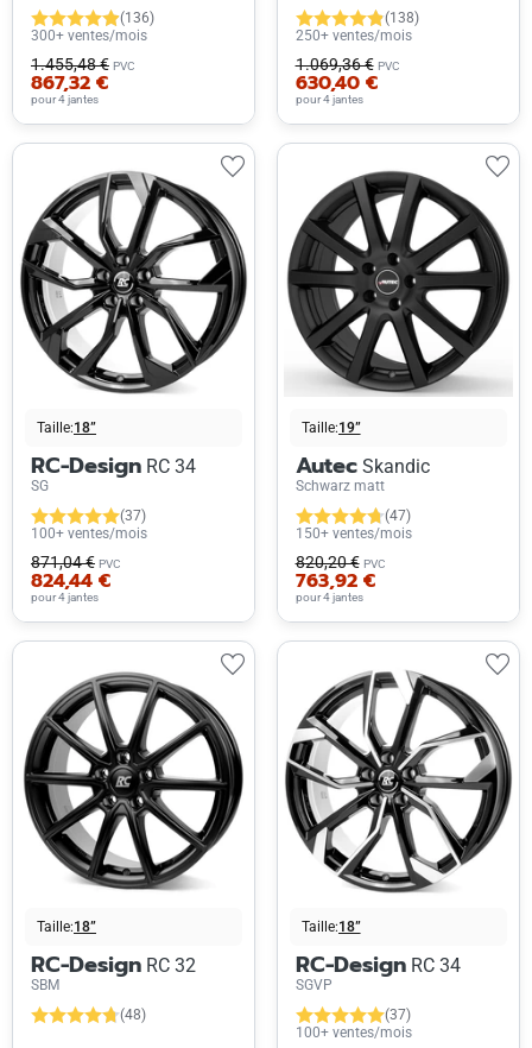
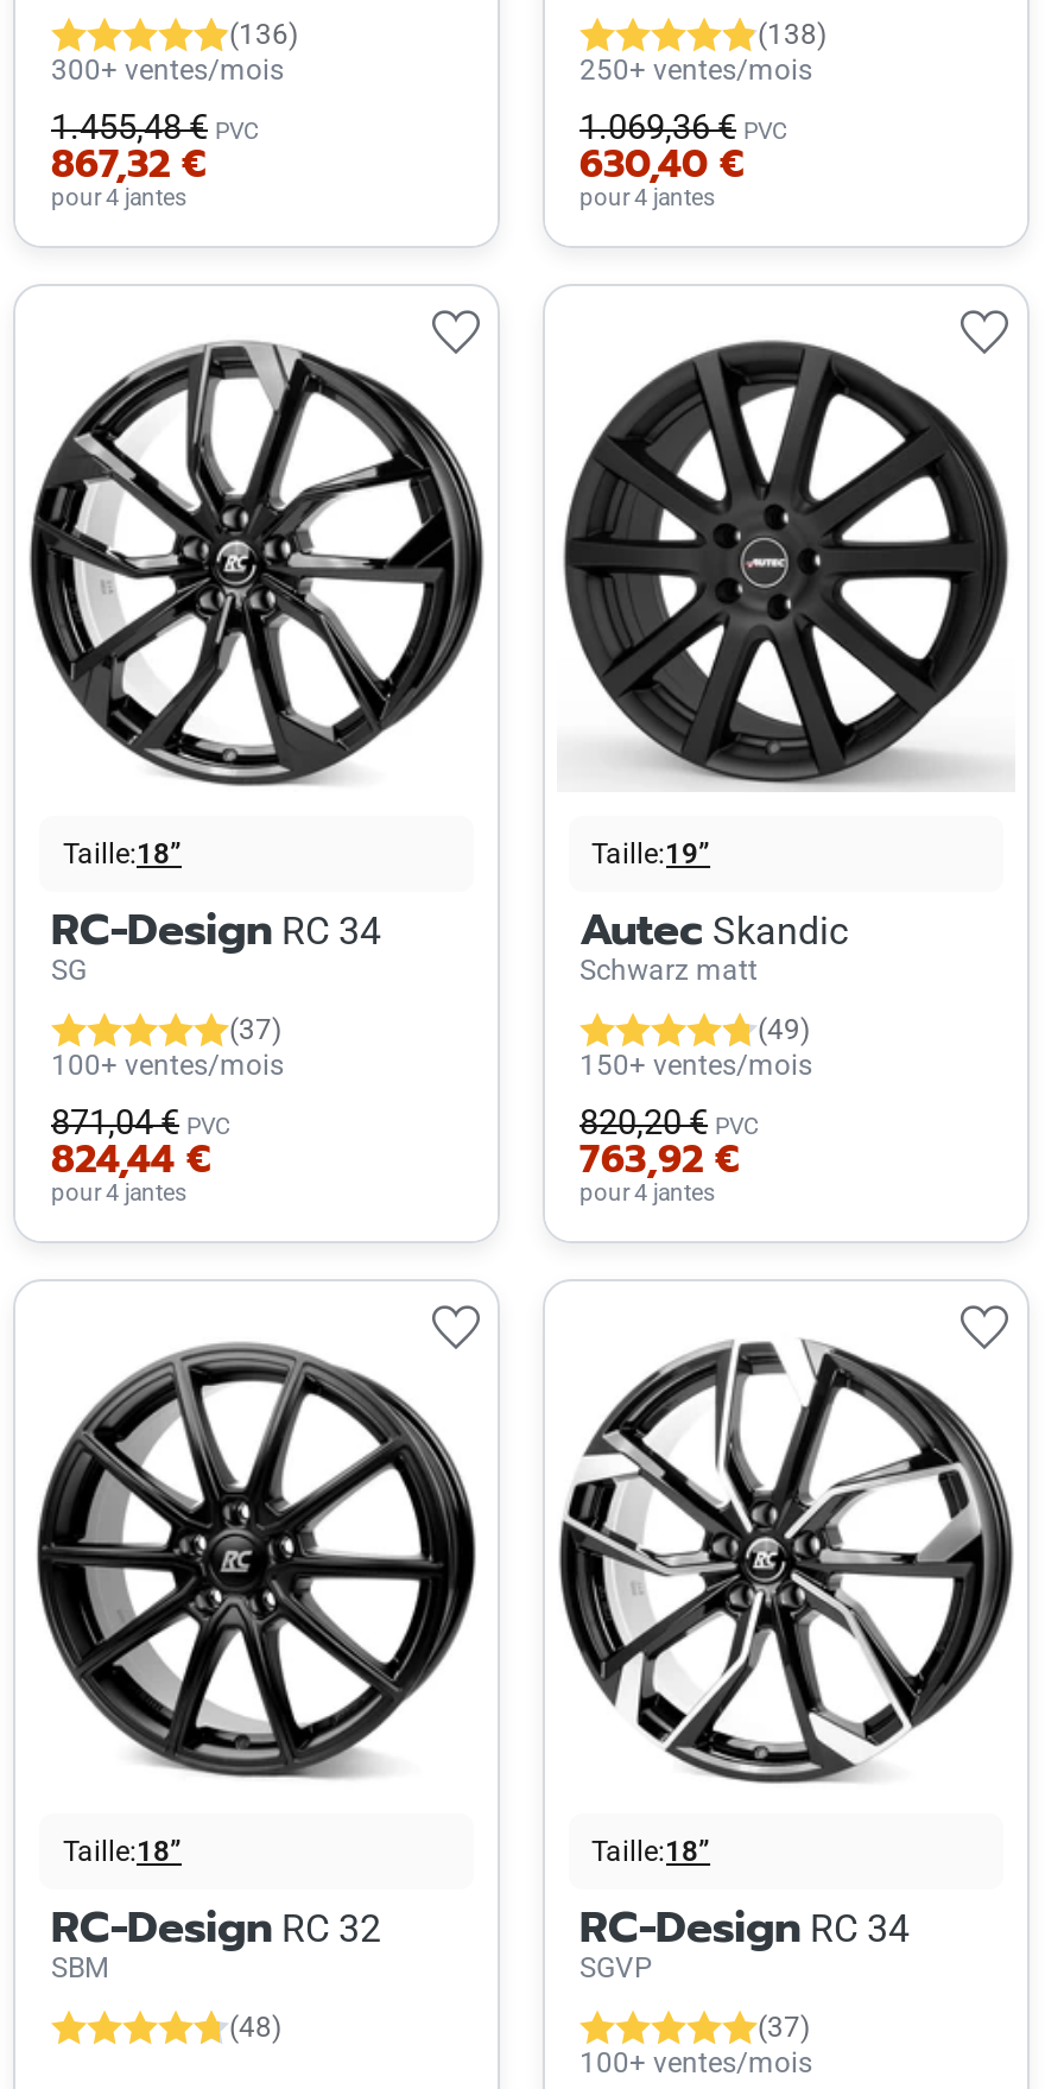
- (47)
+ (49)
